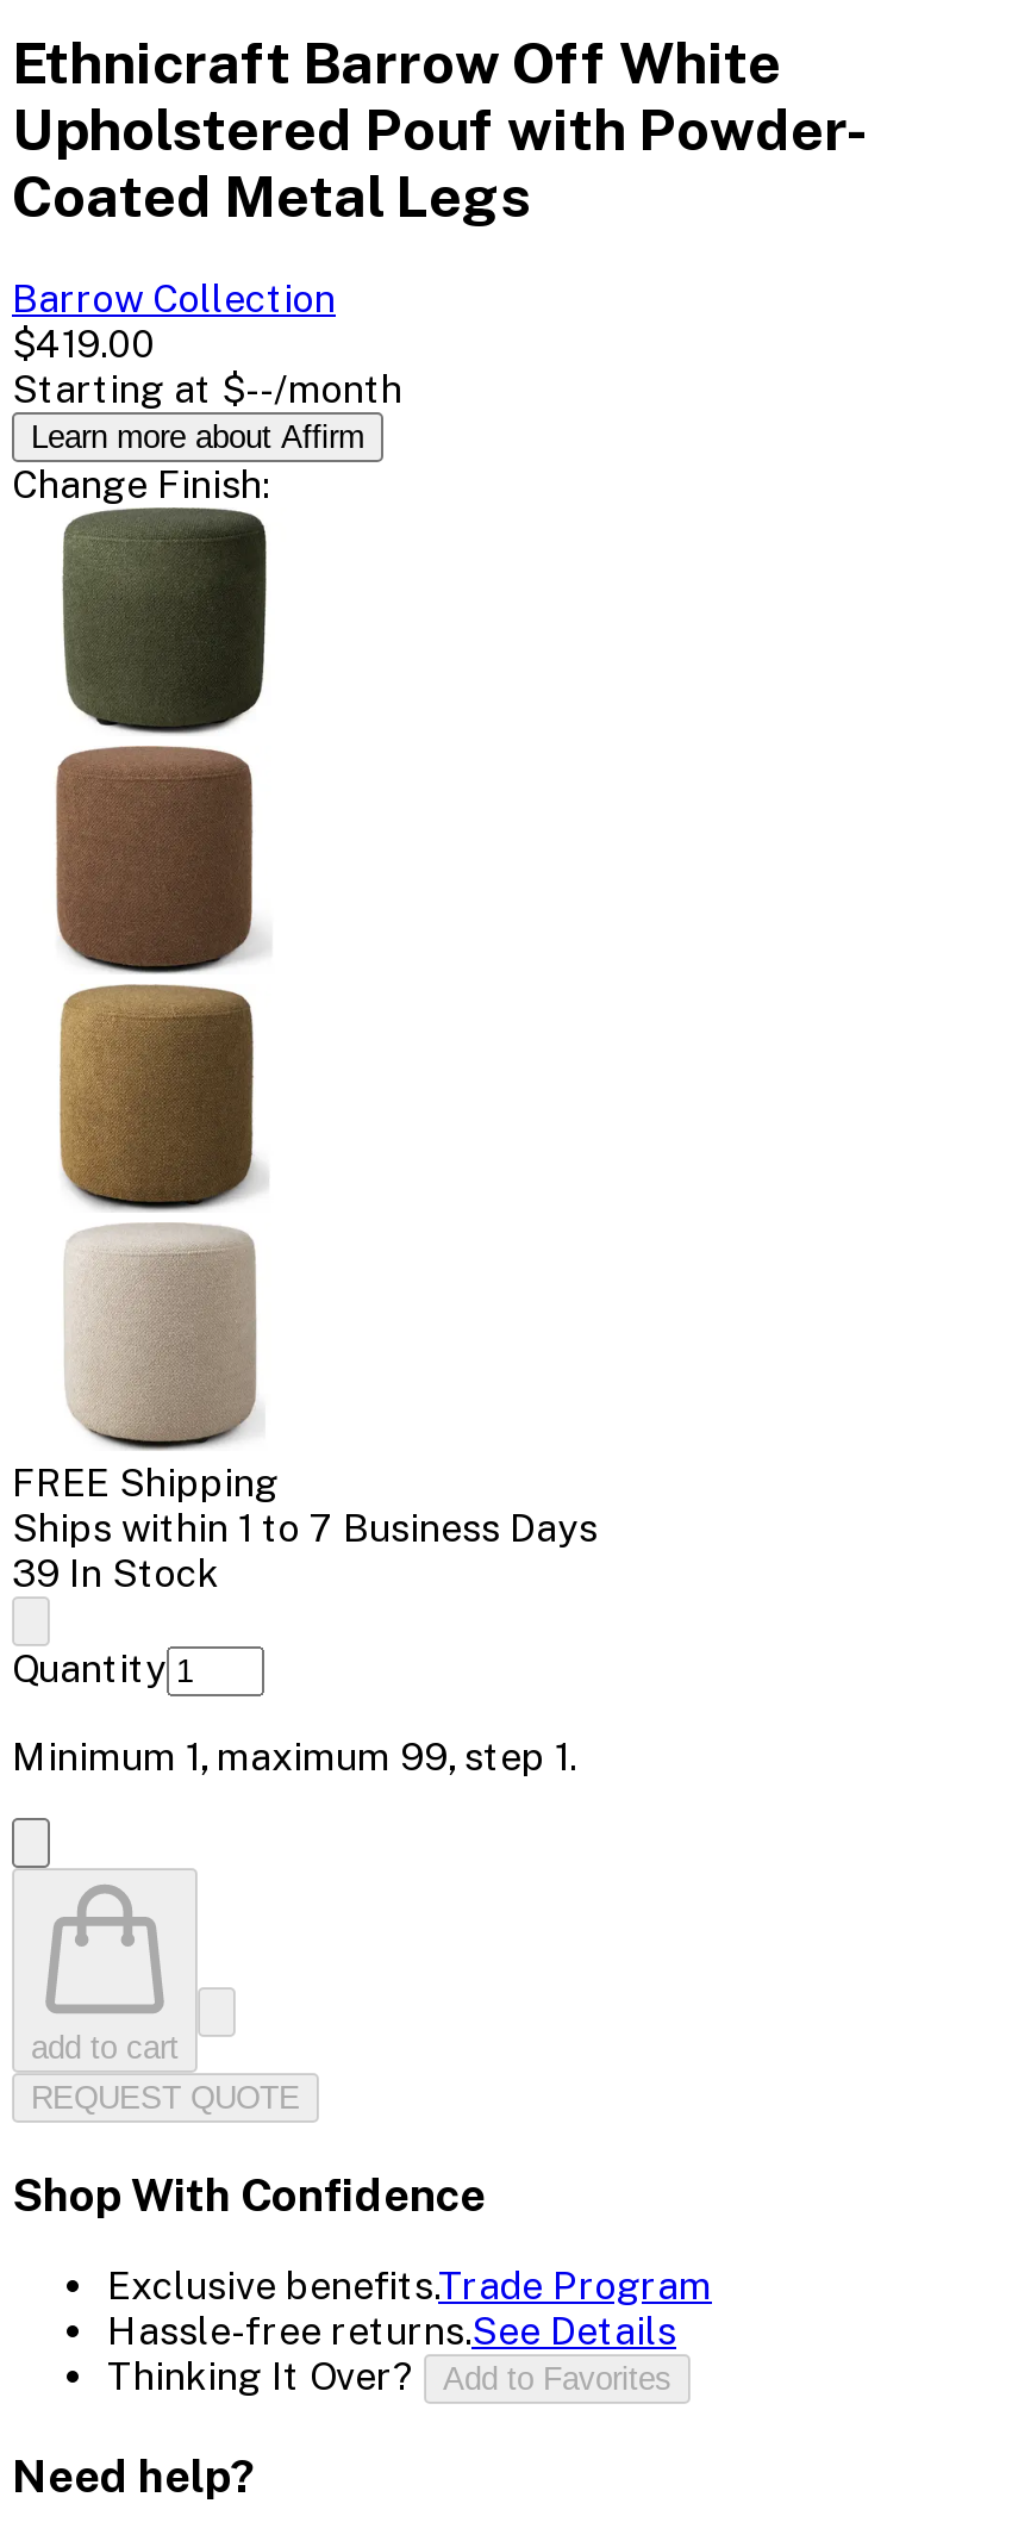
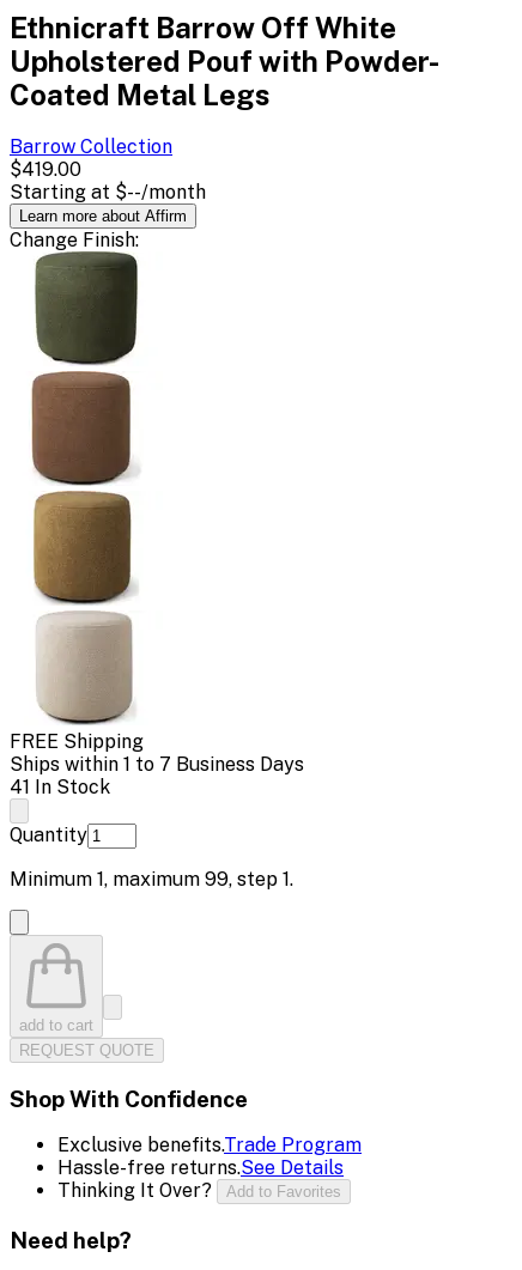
- 39 In Stock
+ 41 In Stock
